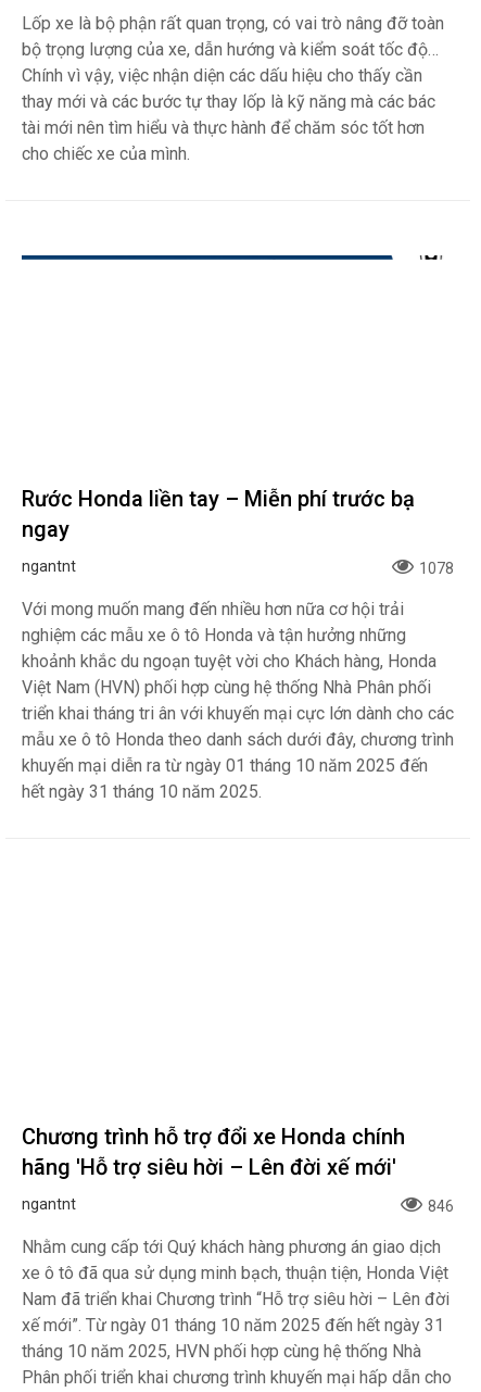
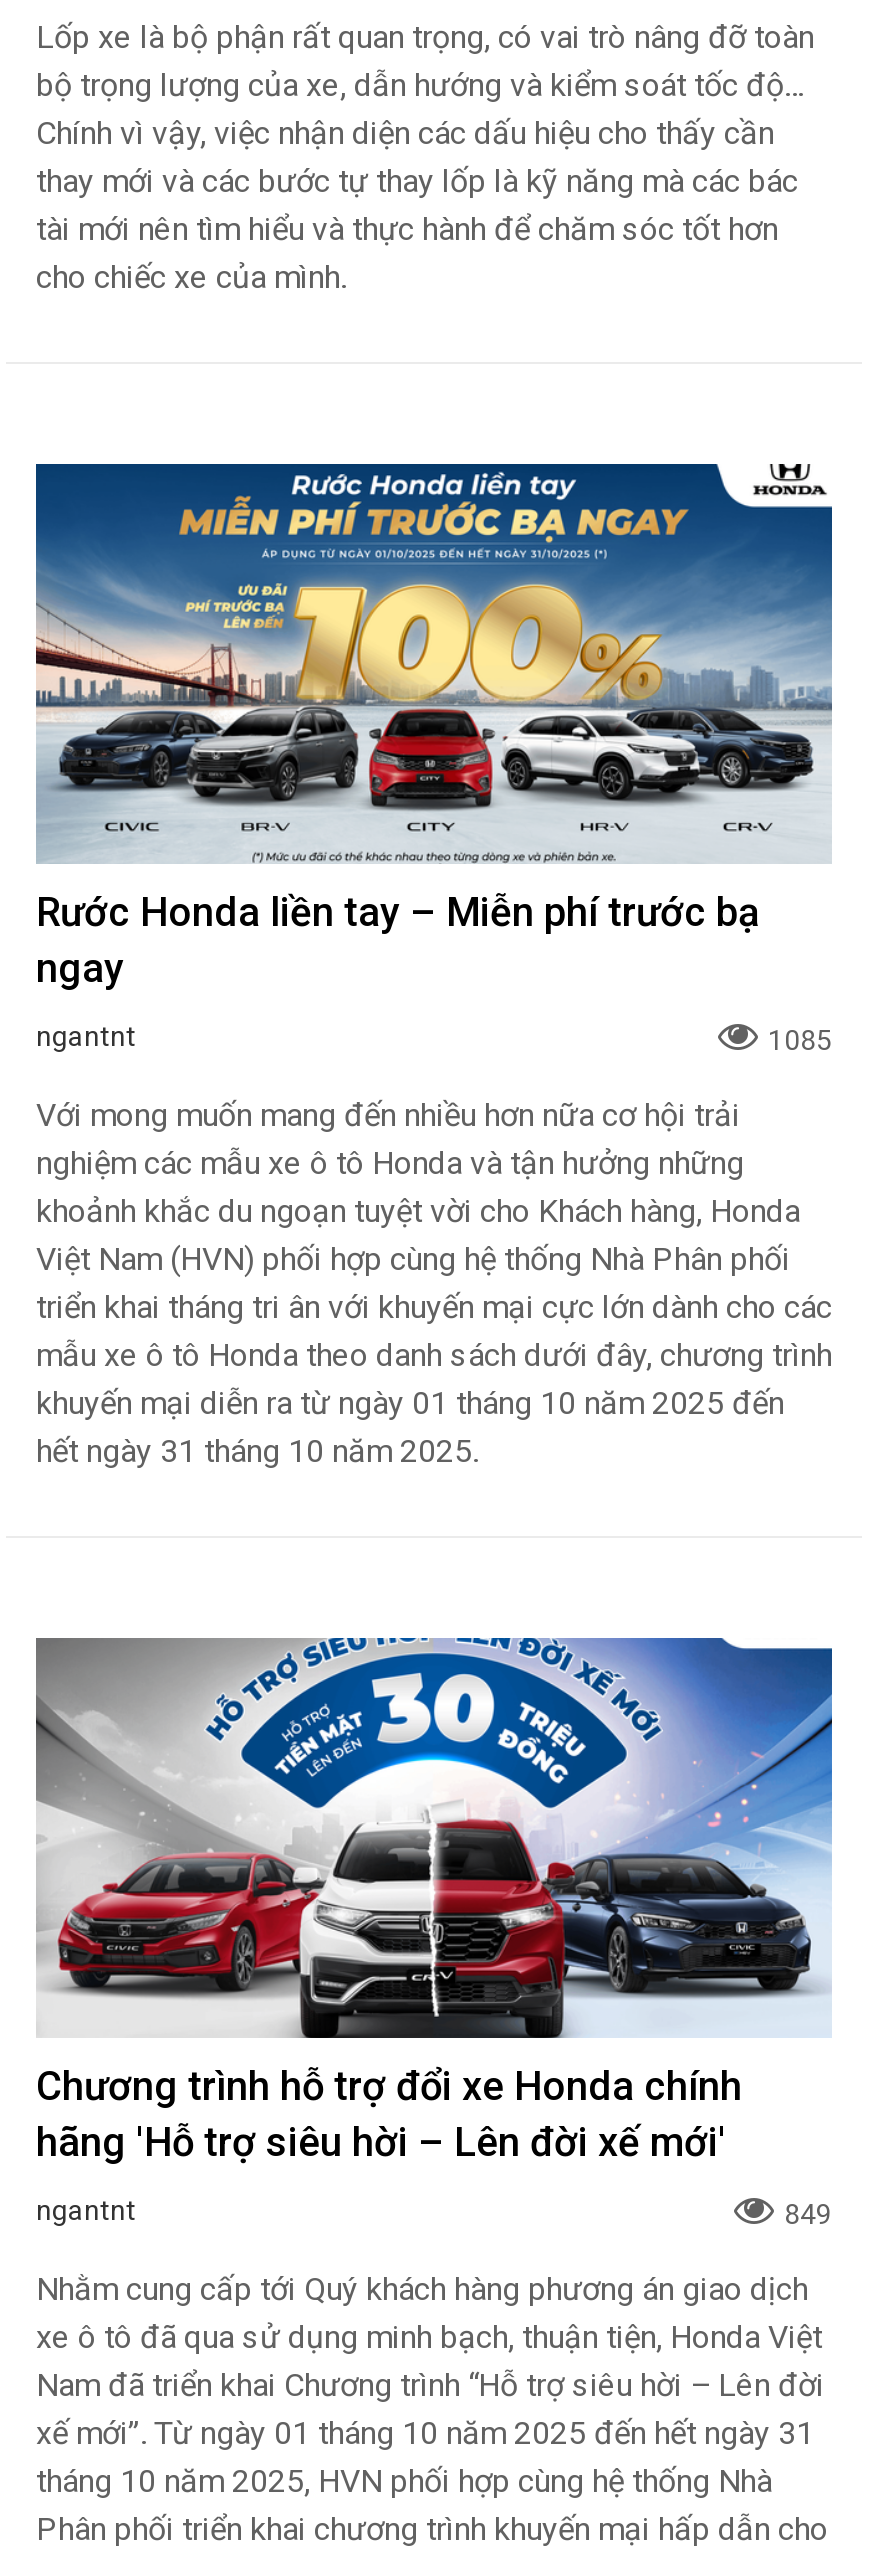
+ [image]

- 1078
+ 1085

+ [image]

- 846
+ 849
